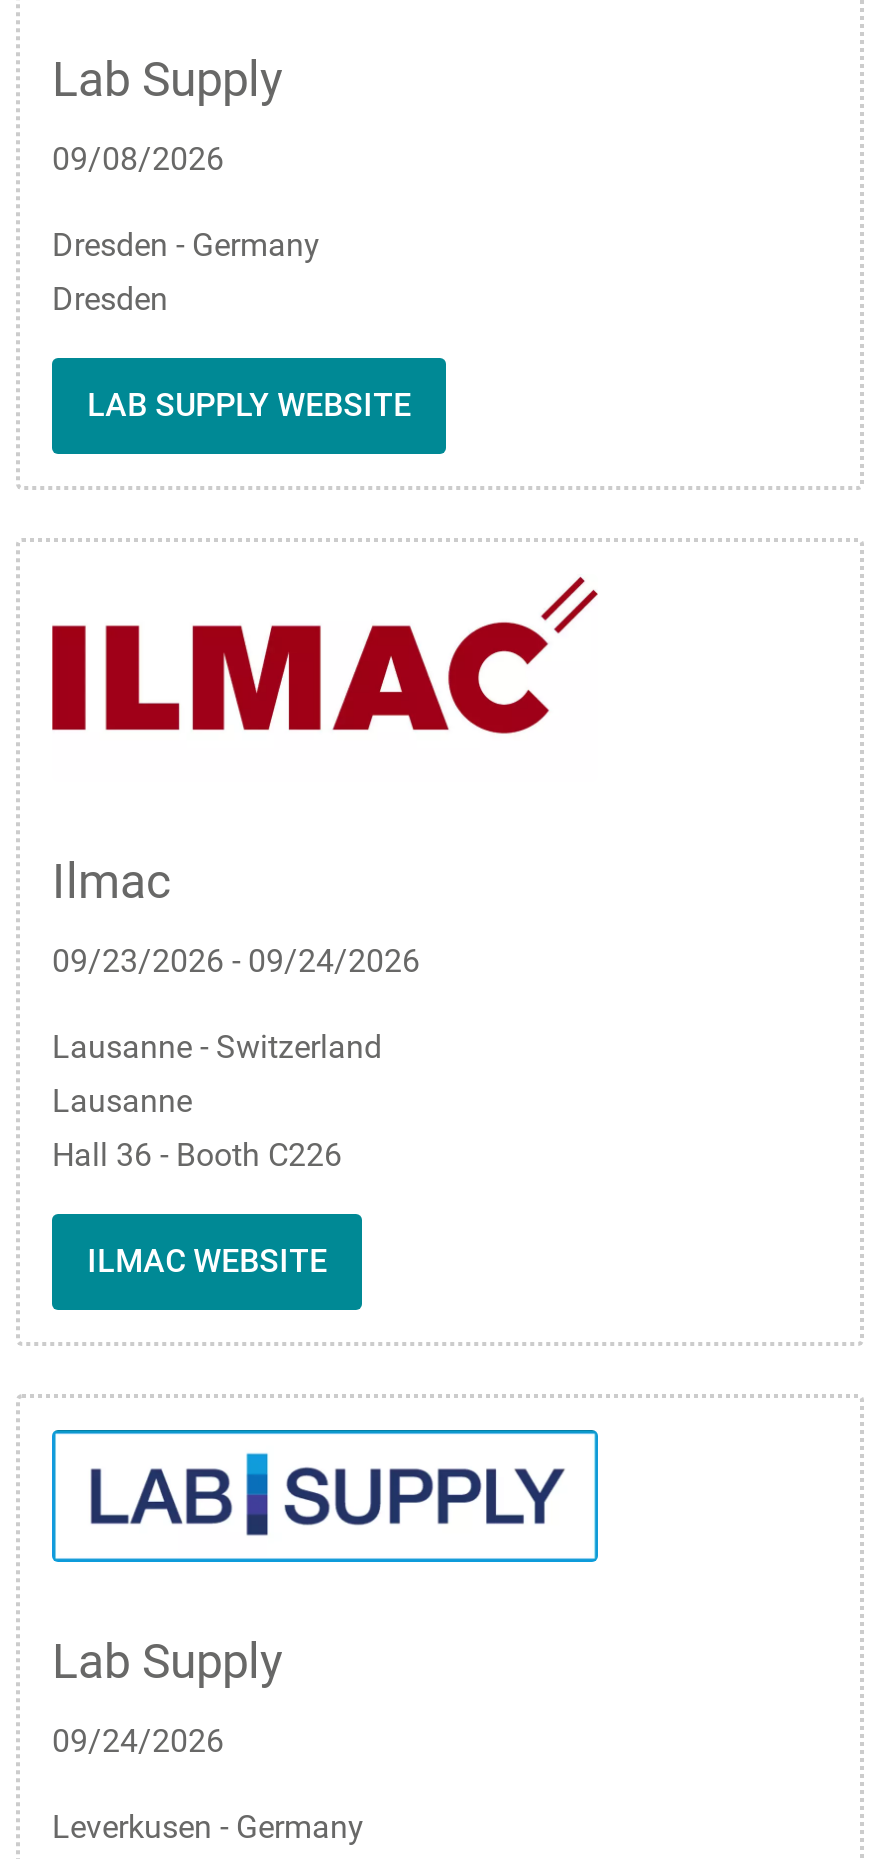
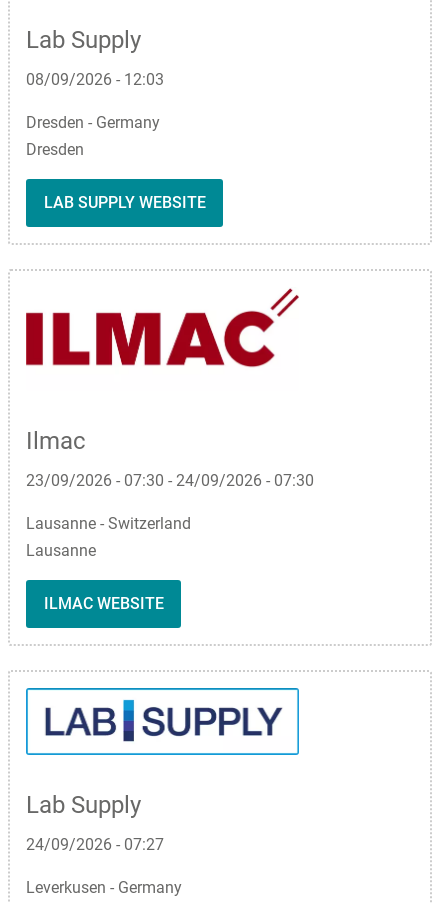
- 09/08/2026
+ 08/09/2026 - 12:03

- 09/23/2026 - 09/24/2026
+ 23/09/2026 - 07:30 - 24/09/2026 - 07:30

- Hall 36 - Booth C226

- 09/24/2026
+ 24/09/2026 - 07:27
